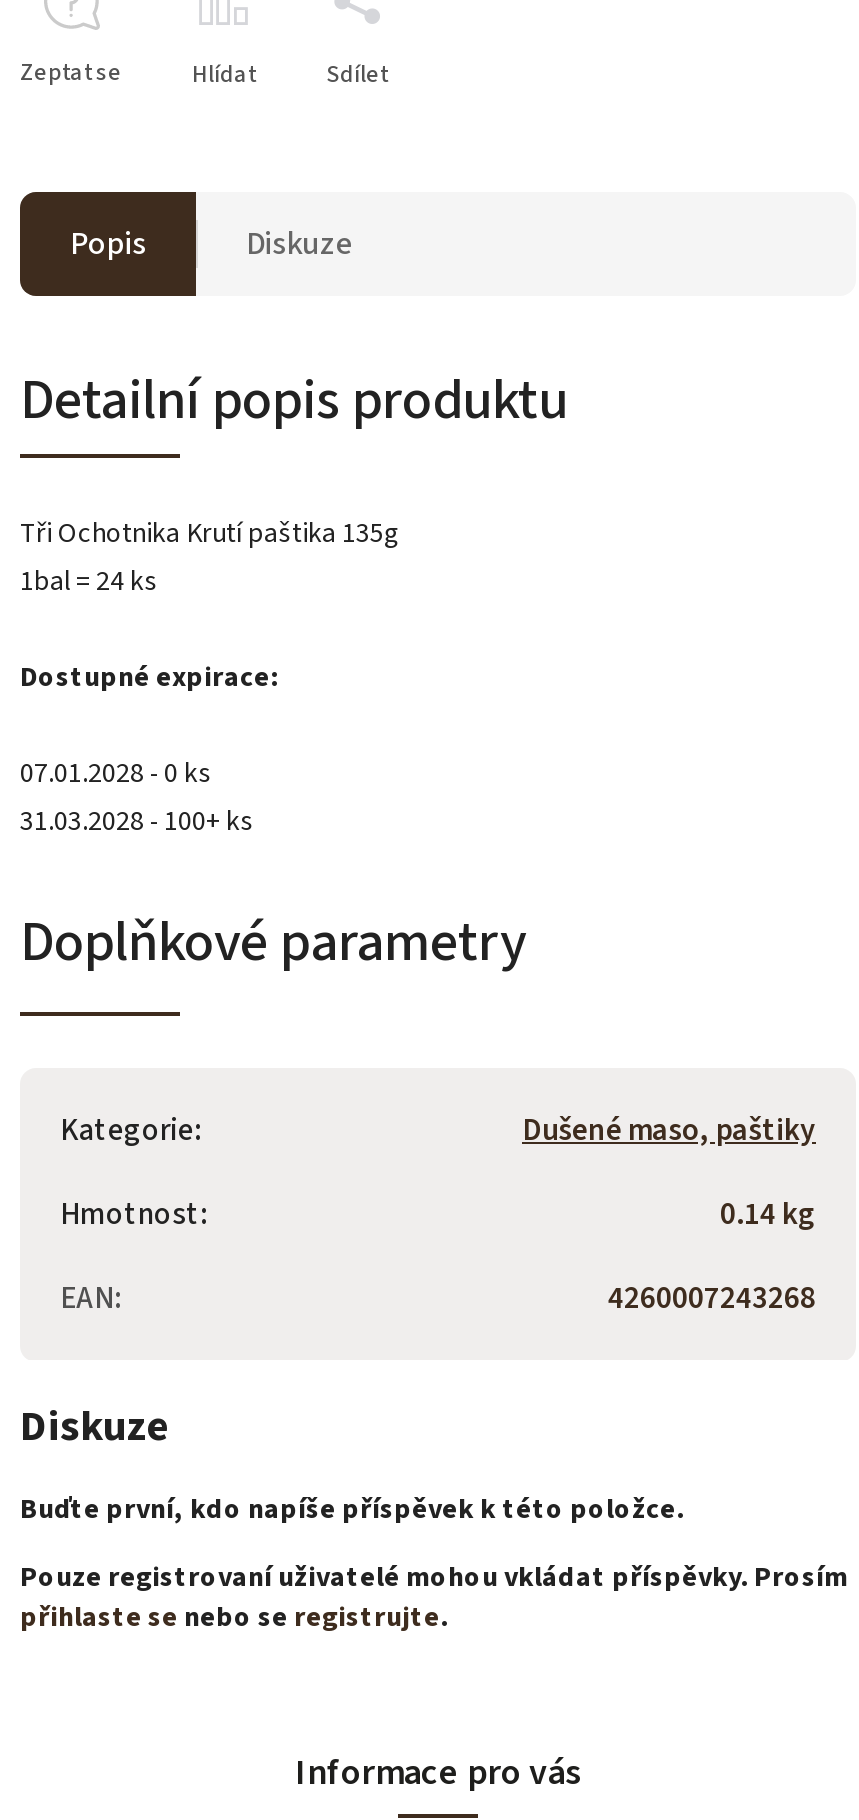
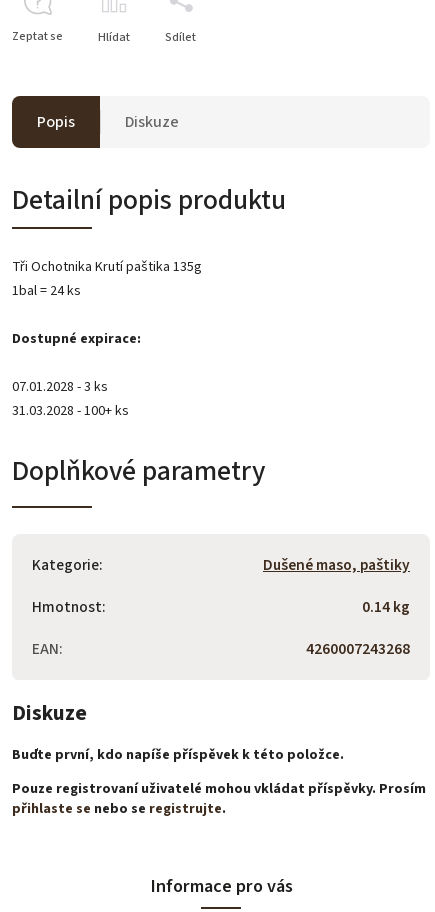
- 07.01.2028 - 0 ks
+ 07.01.2028 - 3 ks
